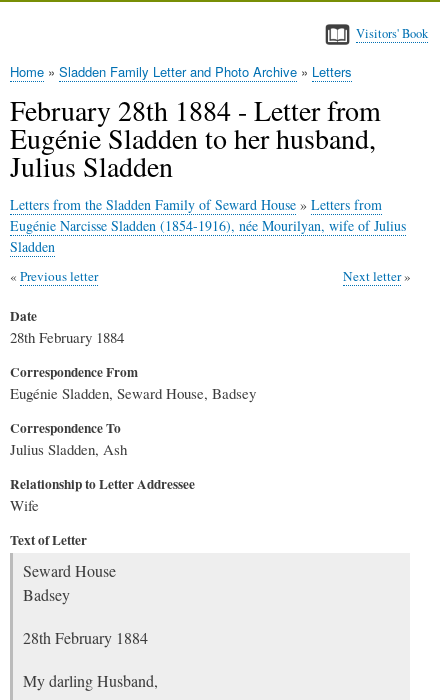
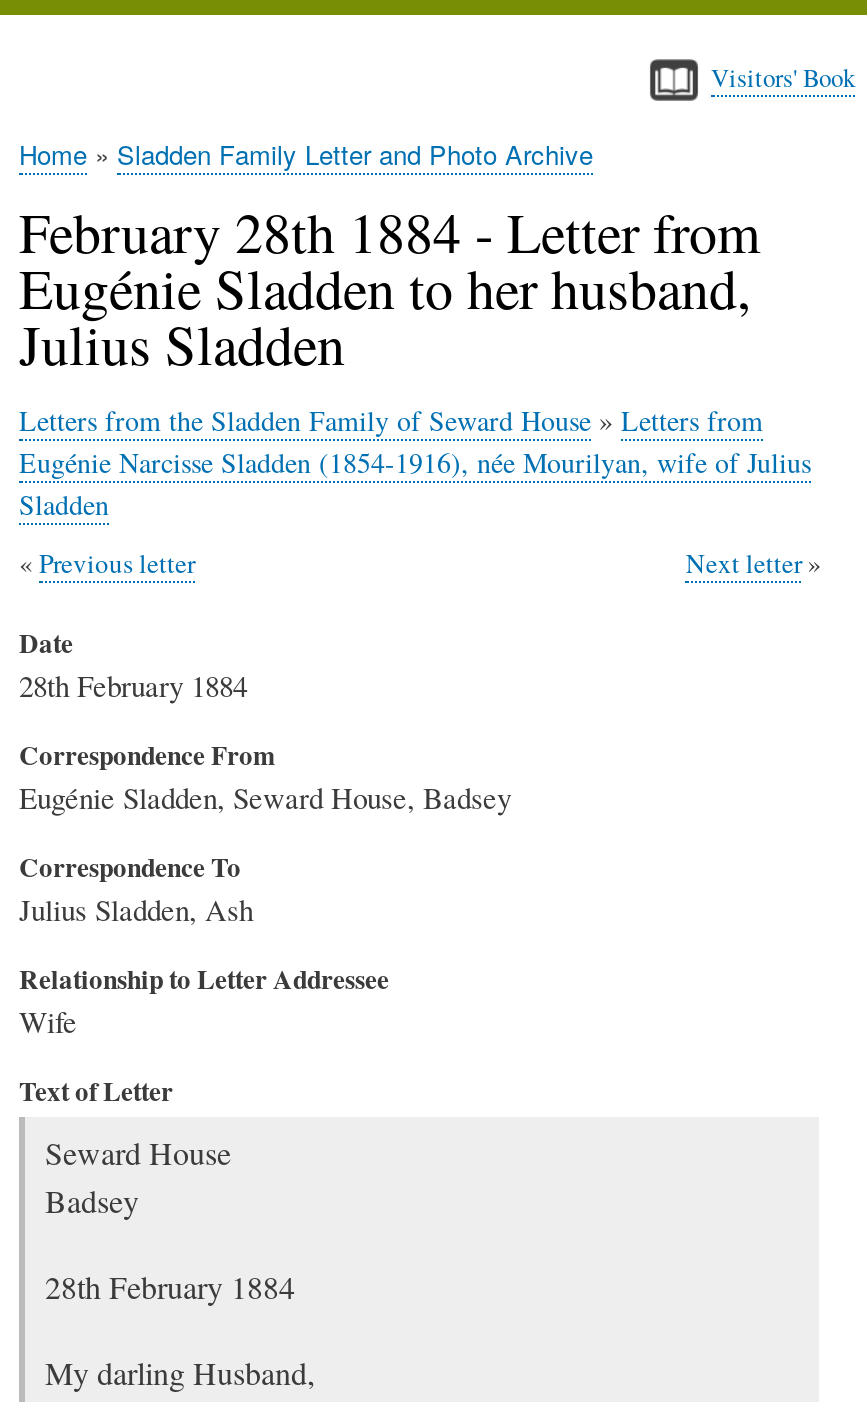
- Letters
